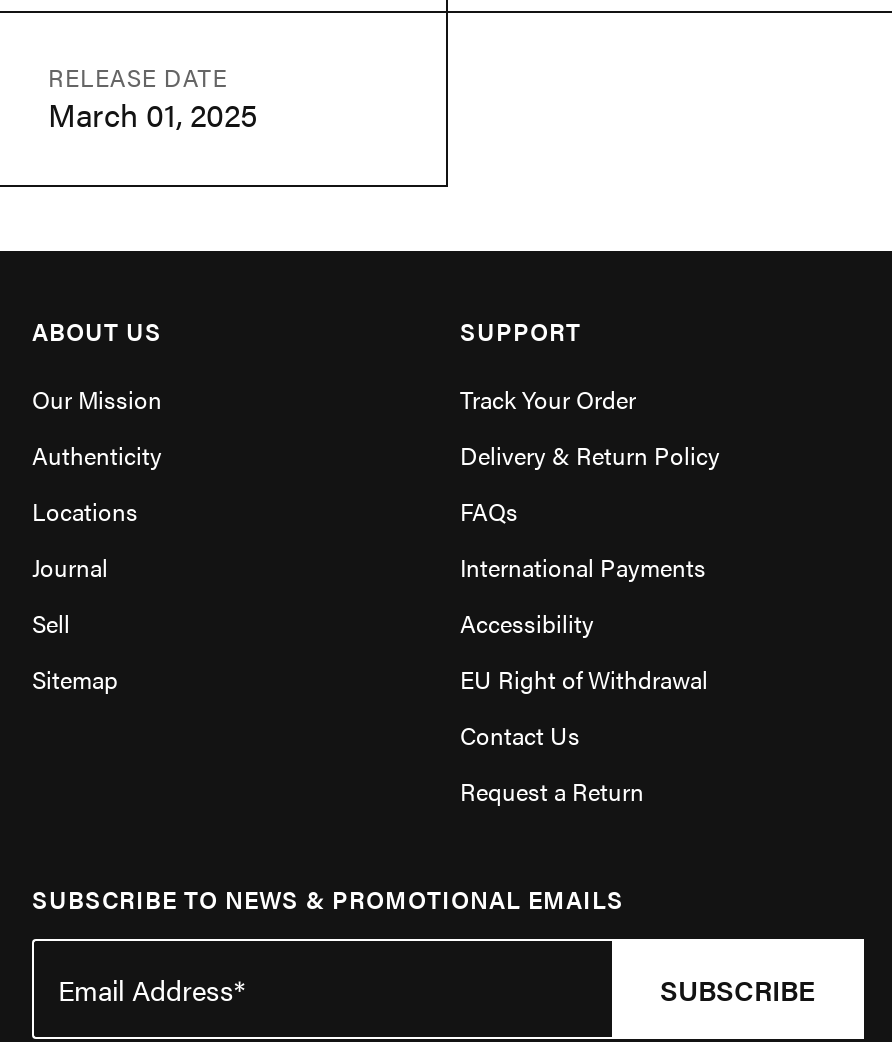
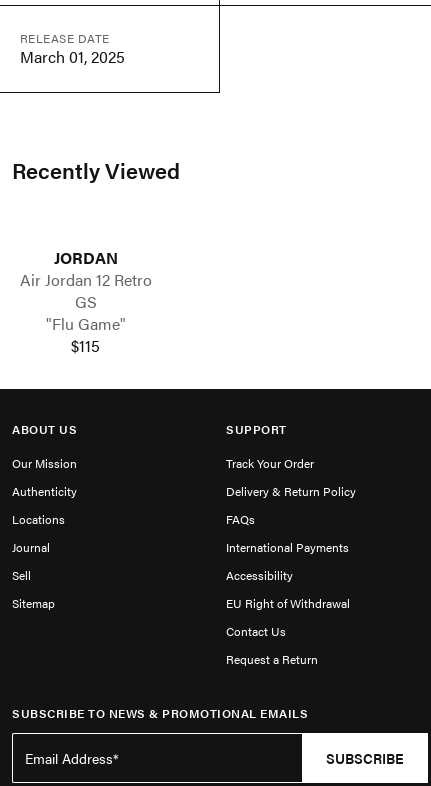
+ Recently Viewed
+ JORDAN
+ Air Jordan 12 Retro
+ GS
+ "Flu Game"
+ $115
